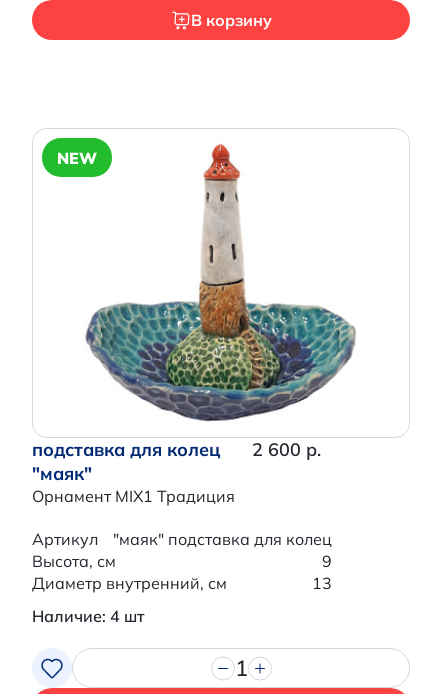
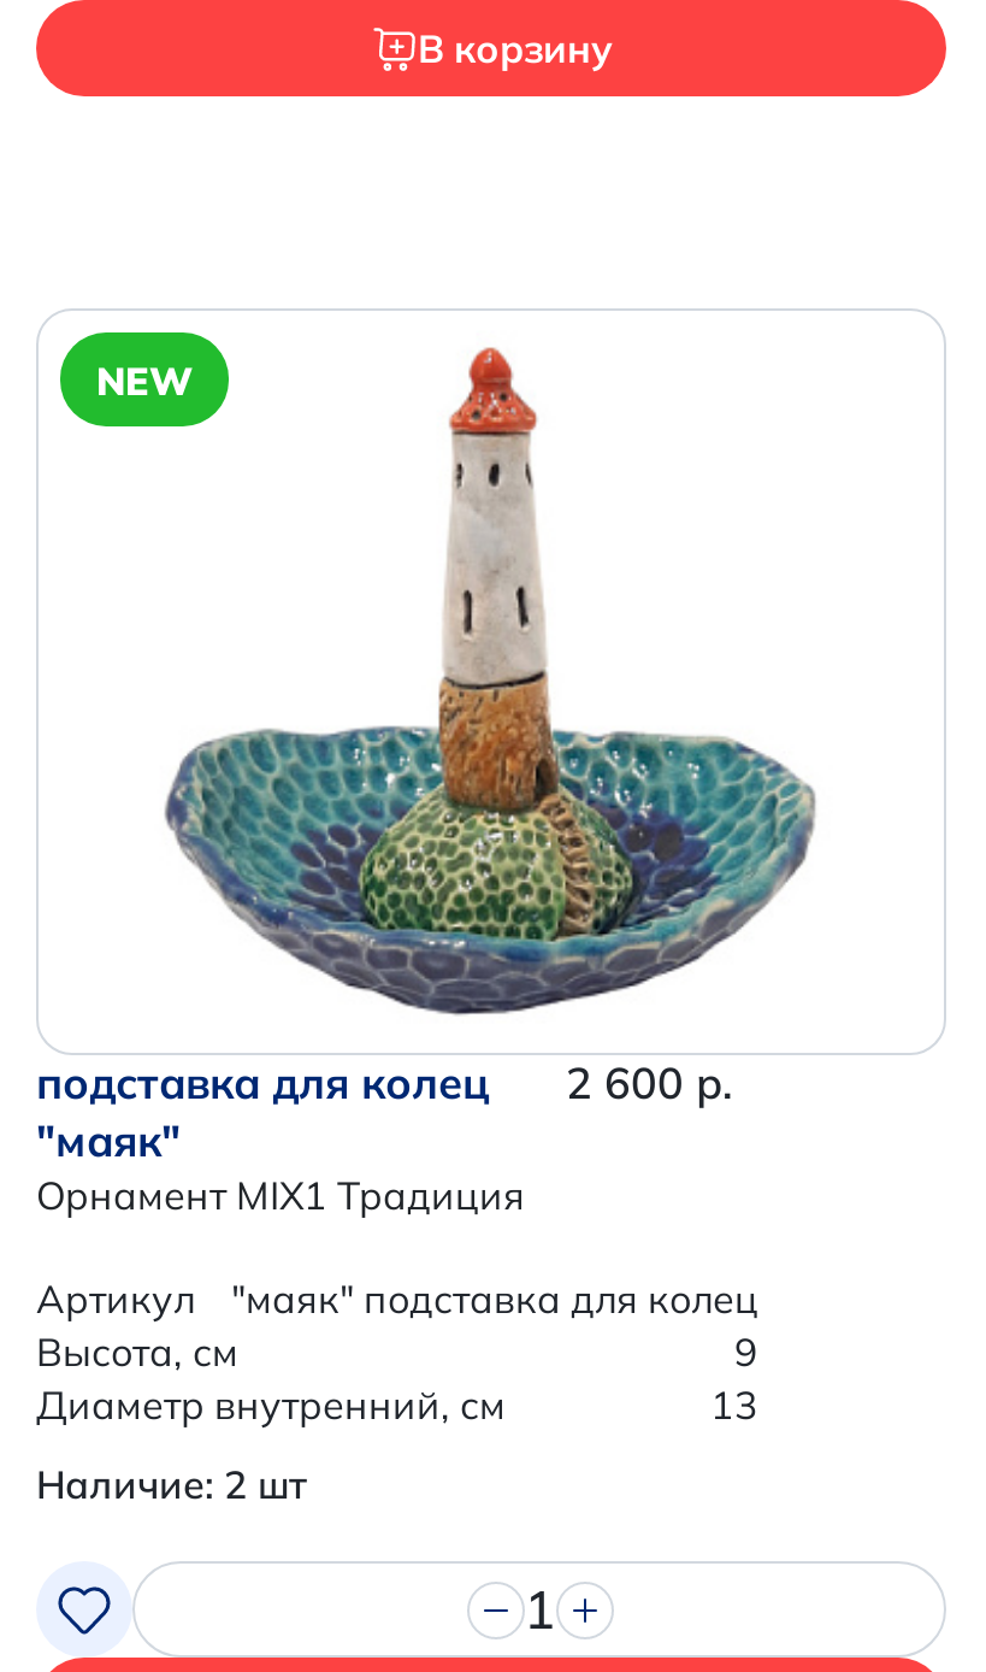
- Наличие: 4 шт
+ Наличие: 2 шт
